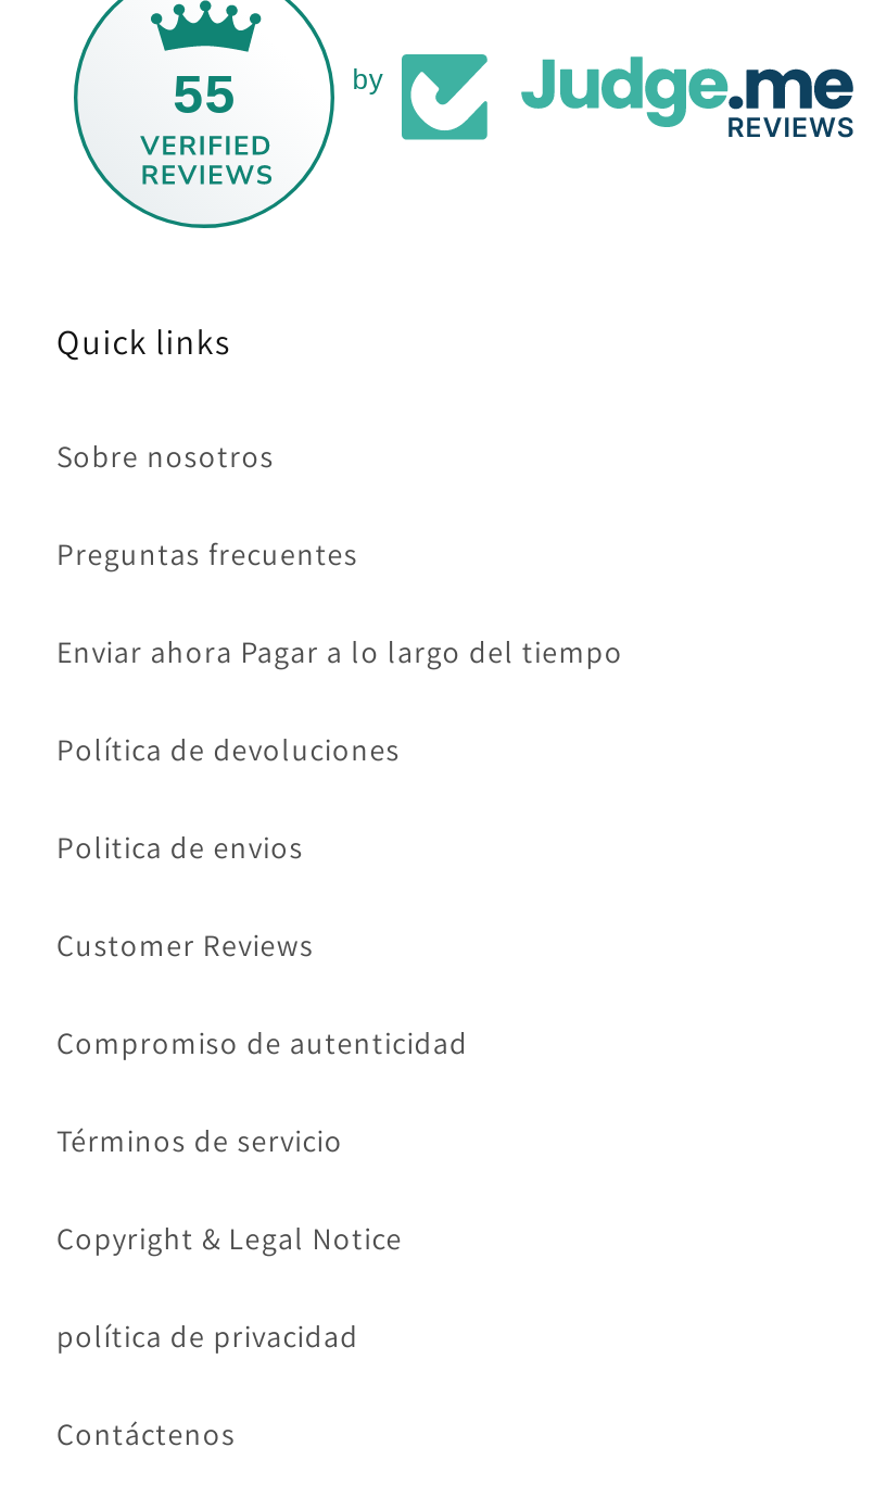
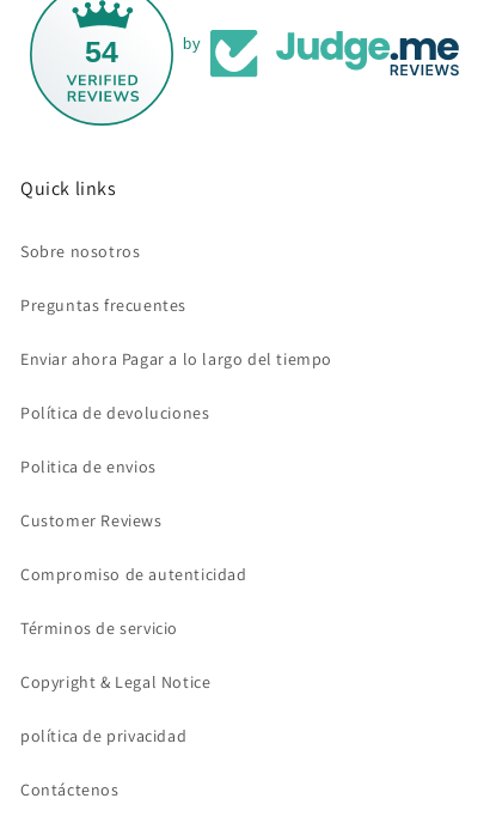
- 55
+ 54
